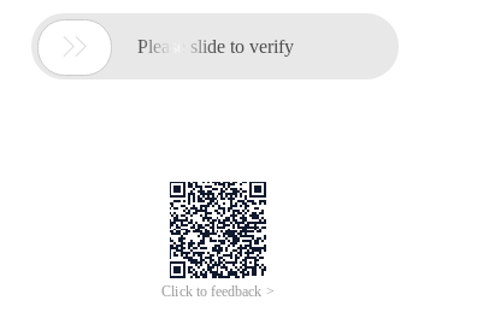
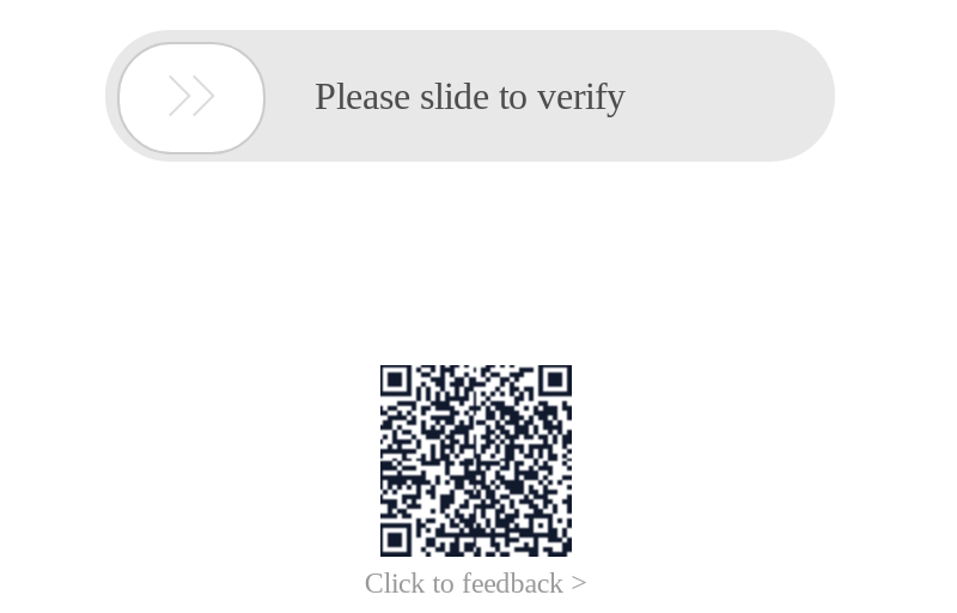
- [image]
+ [image]
